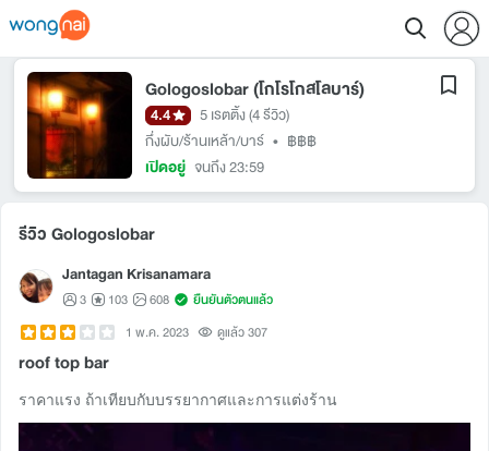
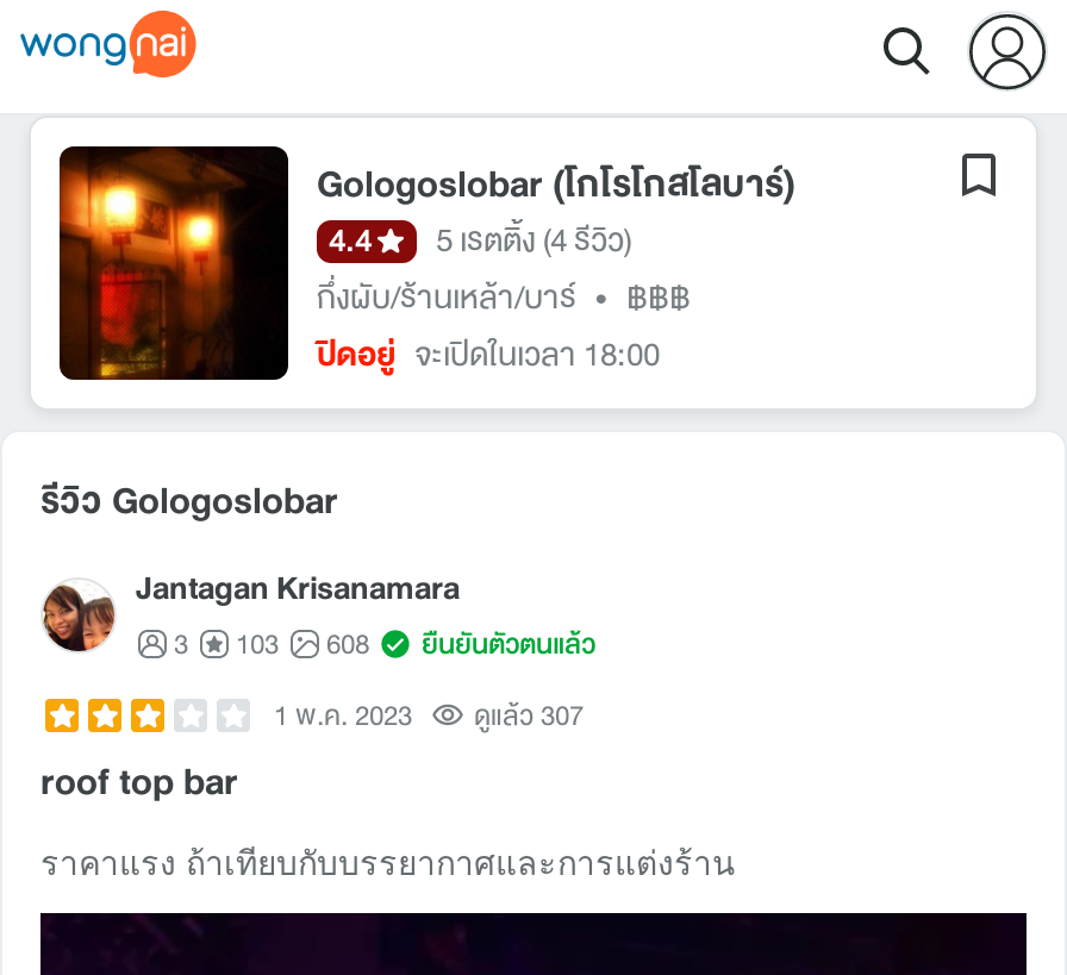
- เปิดอยู่ จนถึง 23:59
+ ปิดอยู่ จะเปิดในเวลา 18:00
